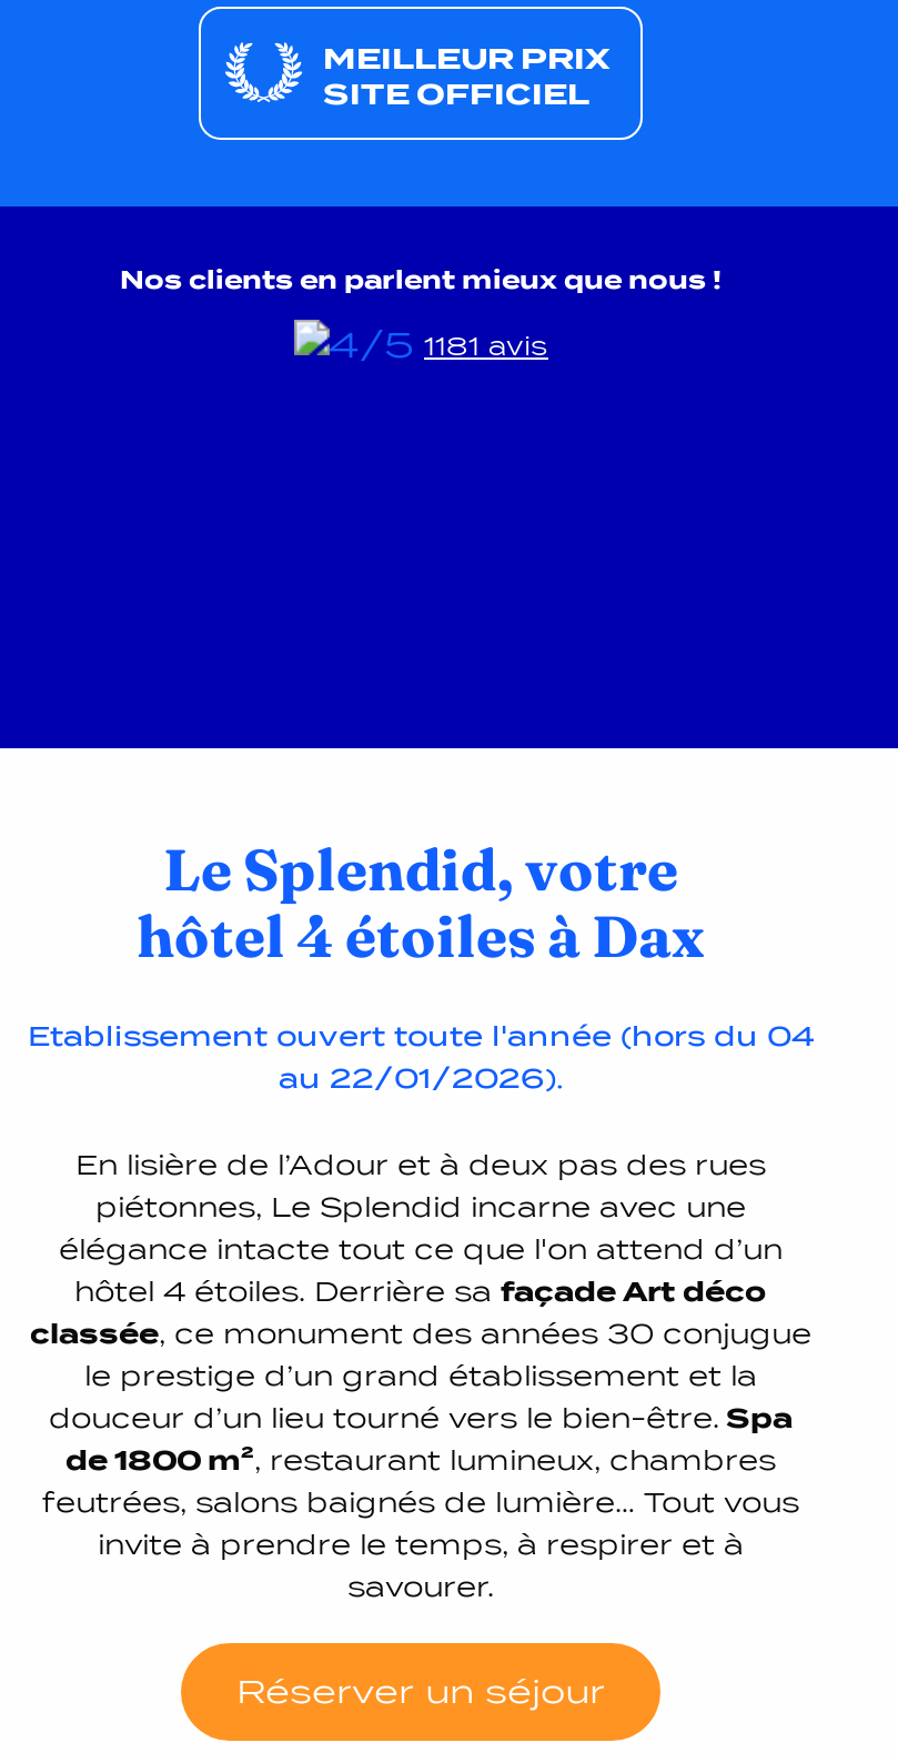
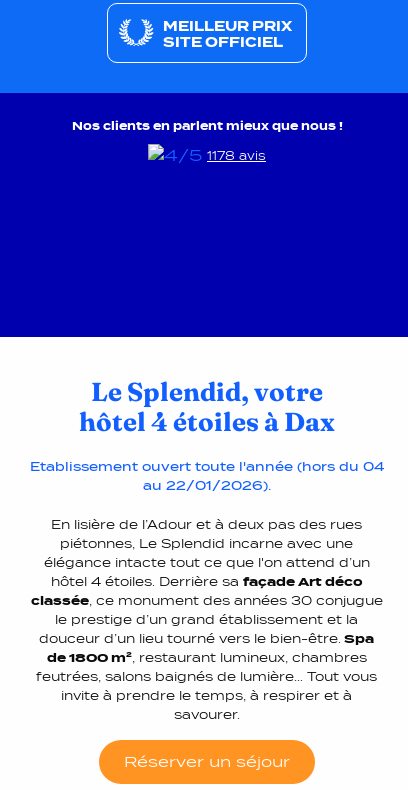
- 1181 avis
+ 1178 avis
